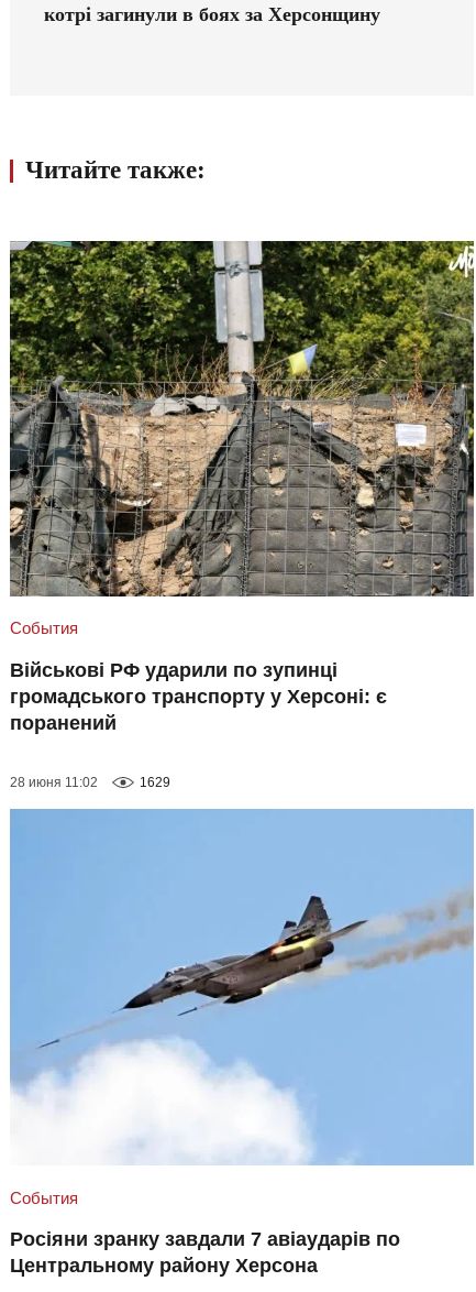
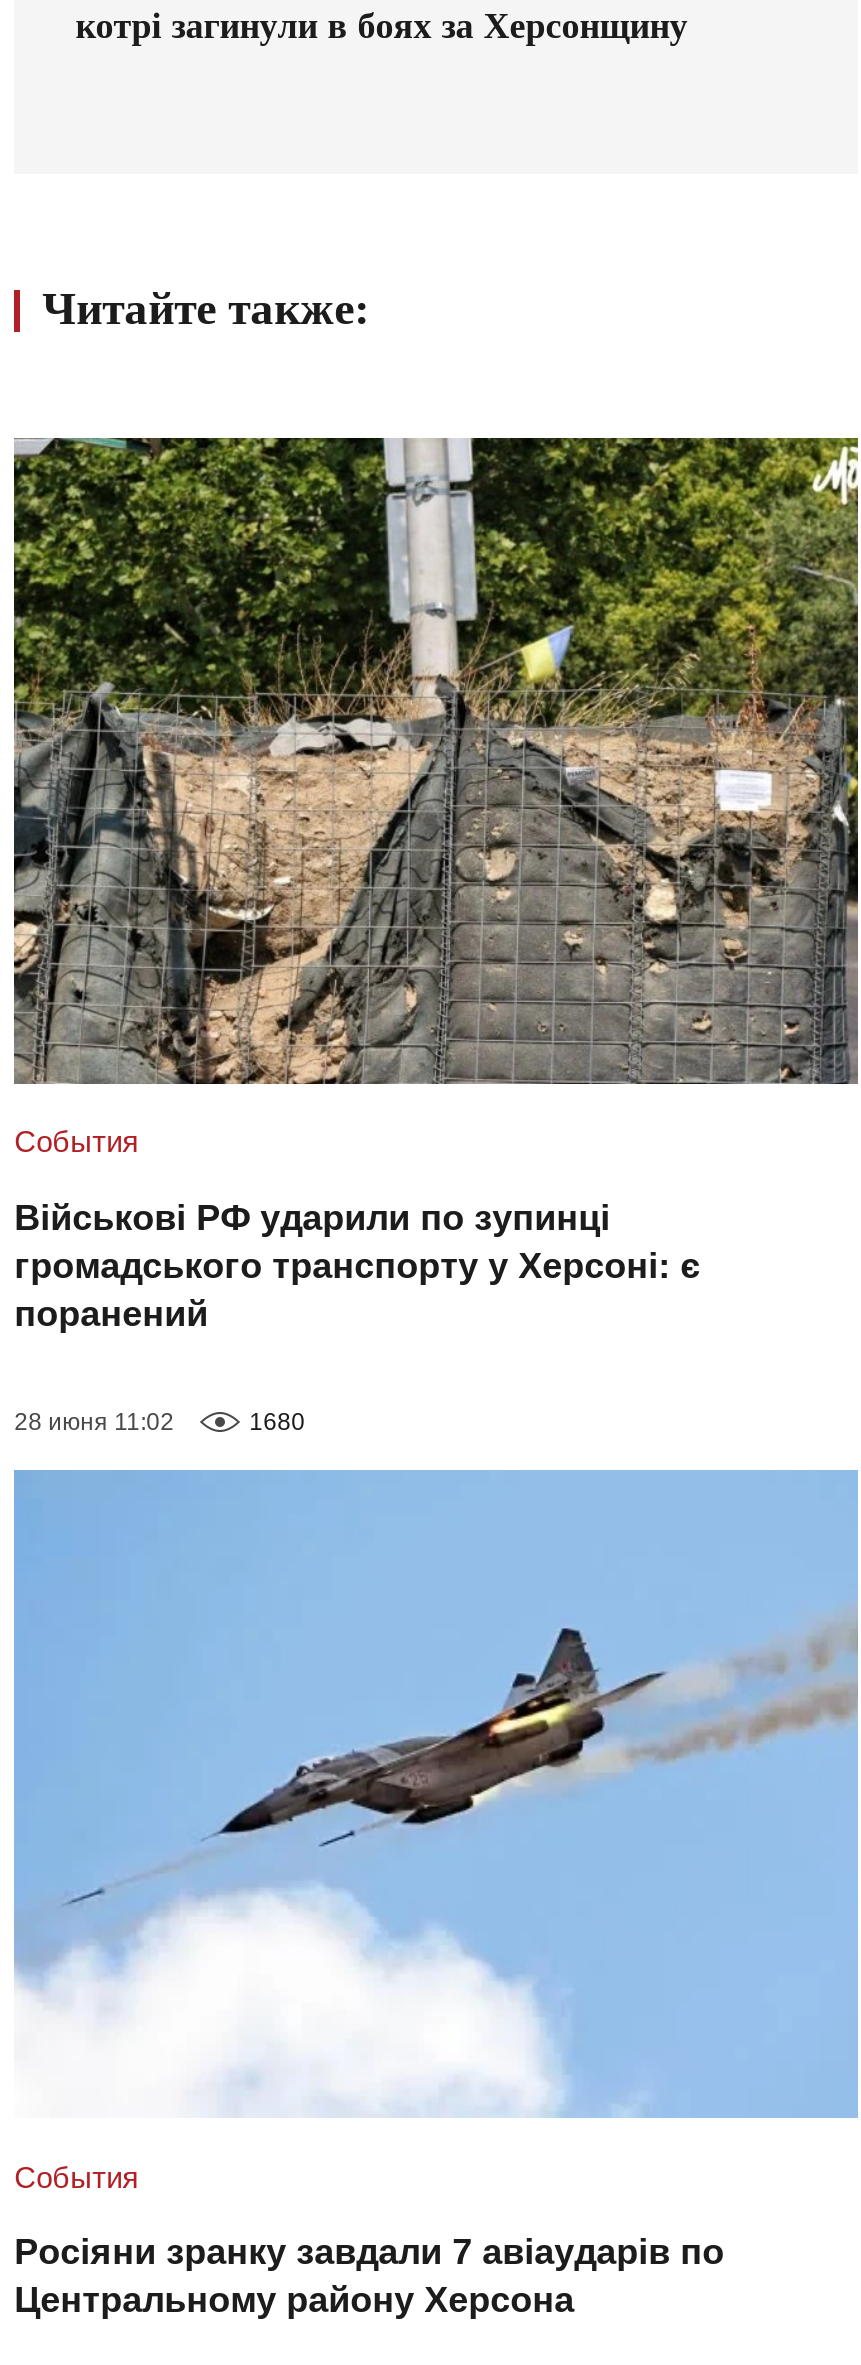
- 1629
+ 1680
